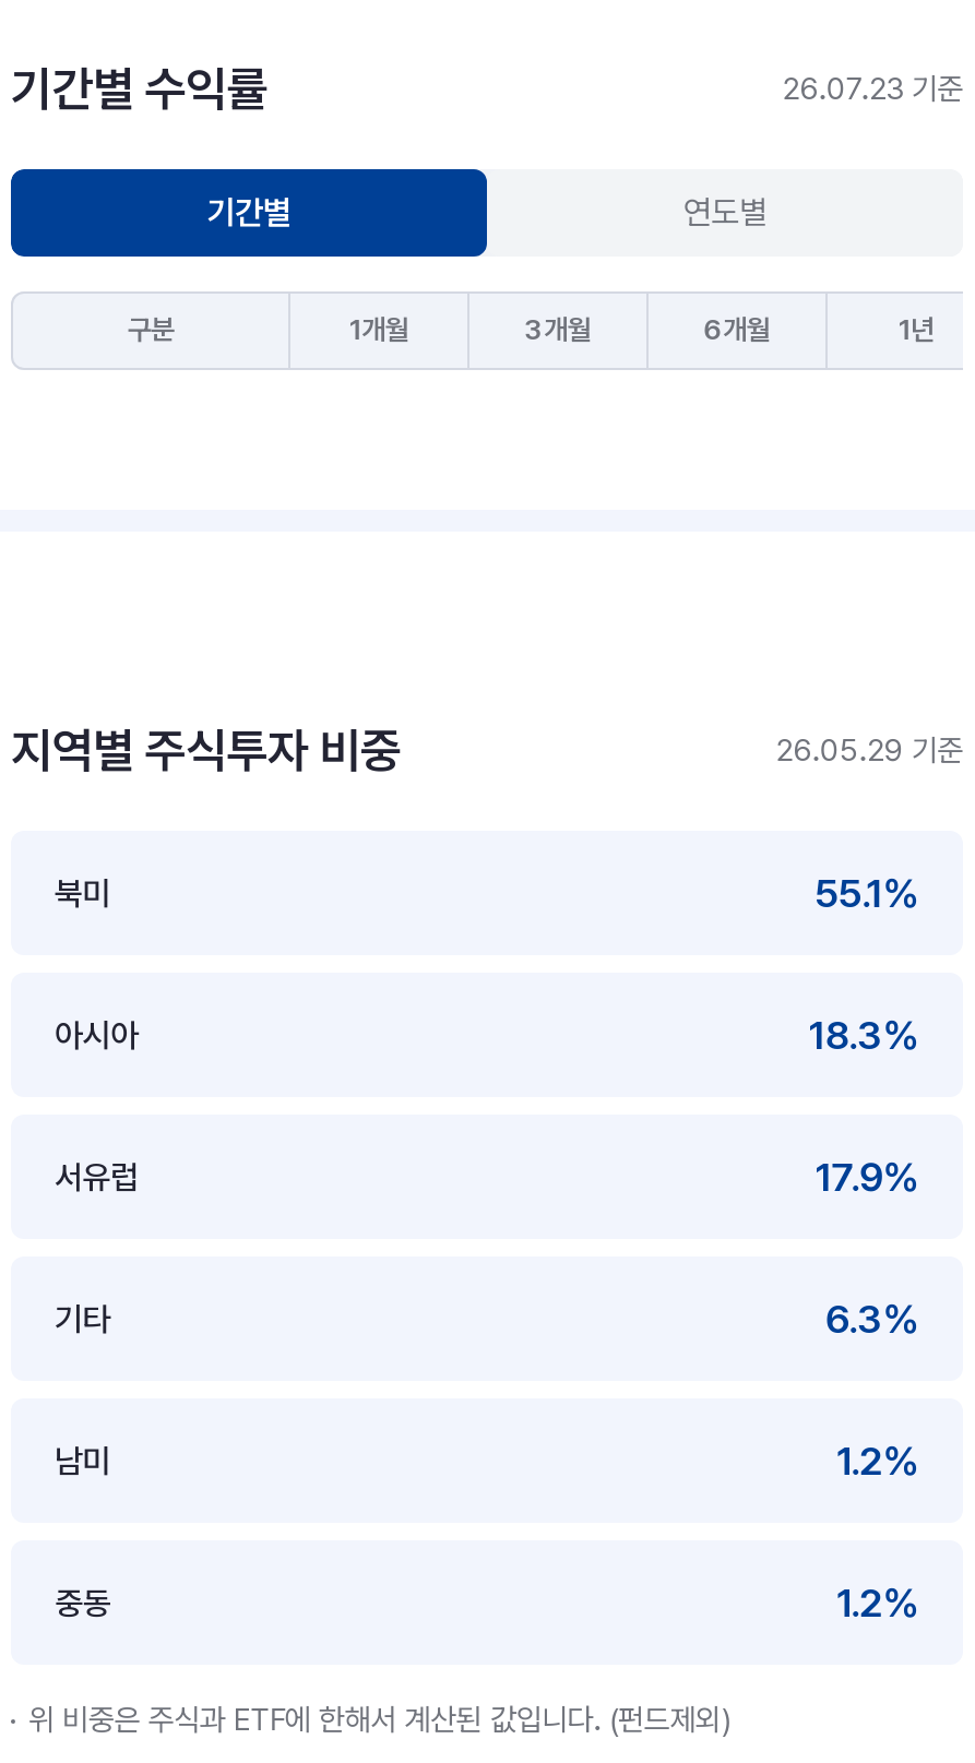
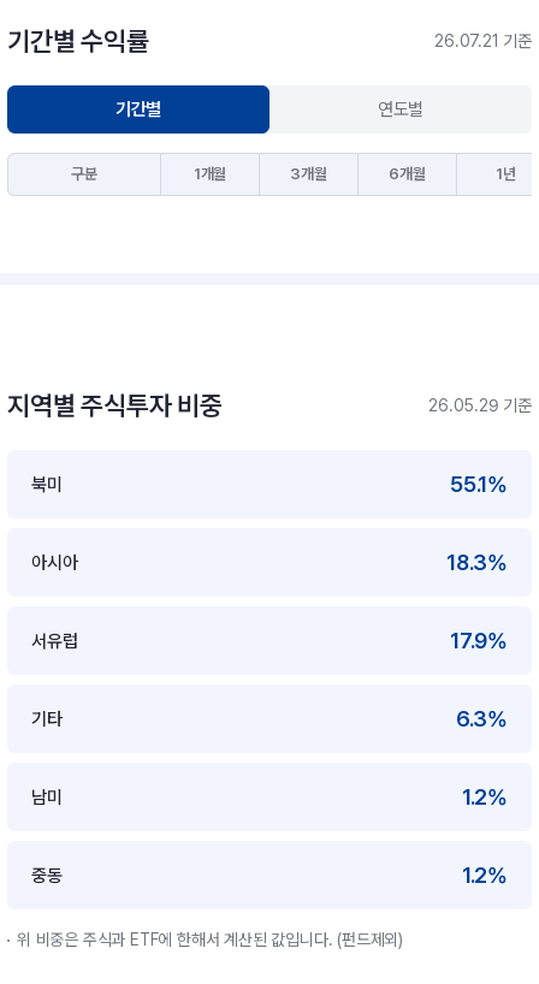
- 26.07.23 기준
+ 26.07.21 기준
